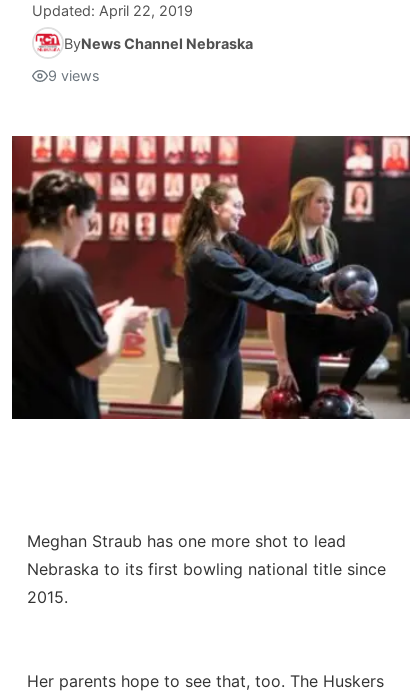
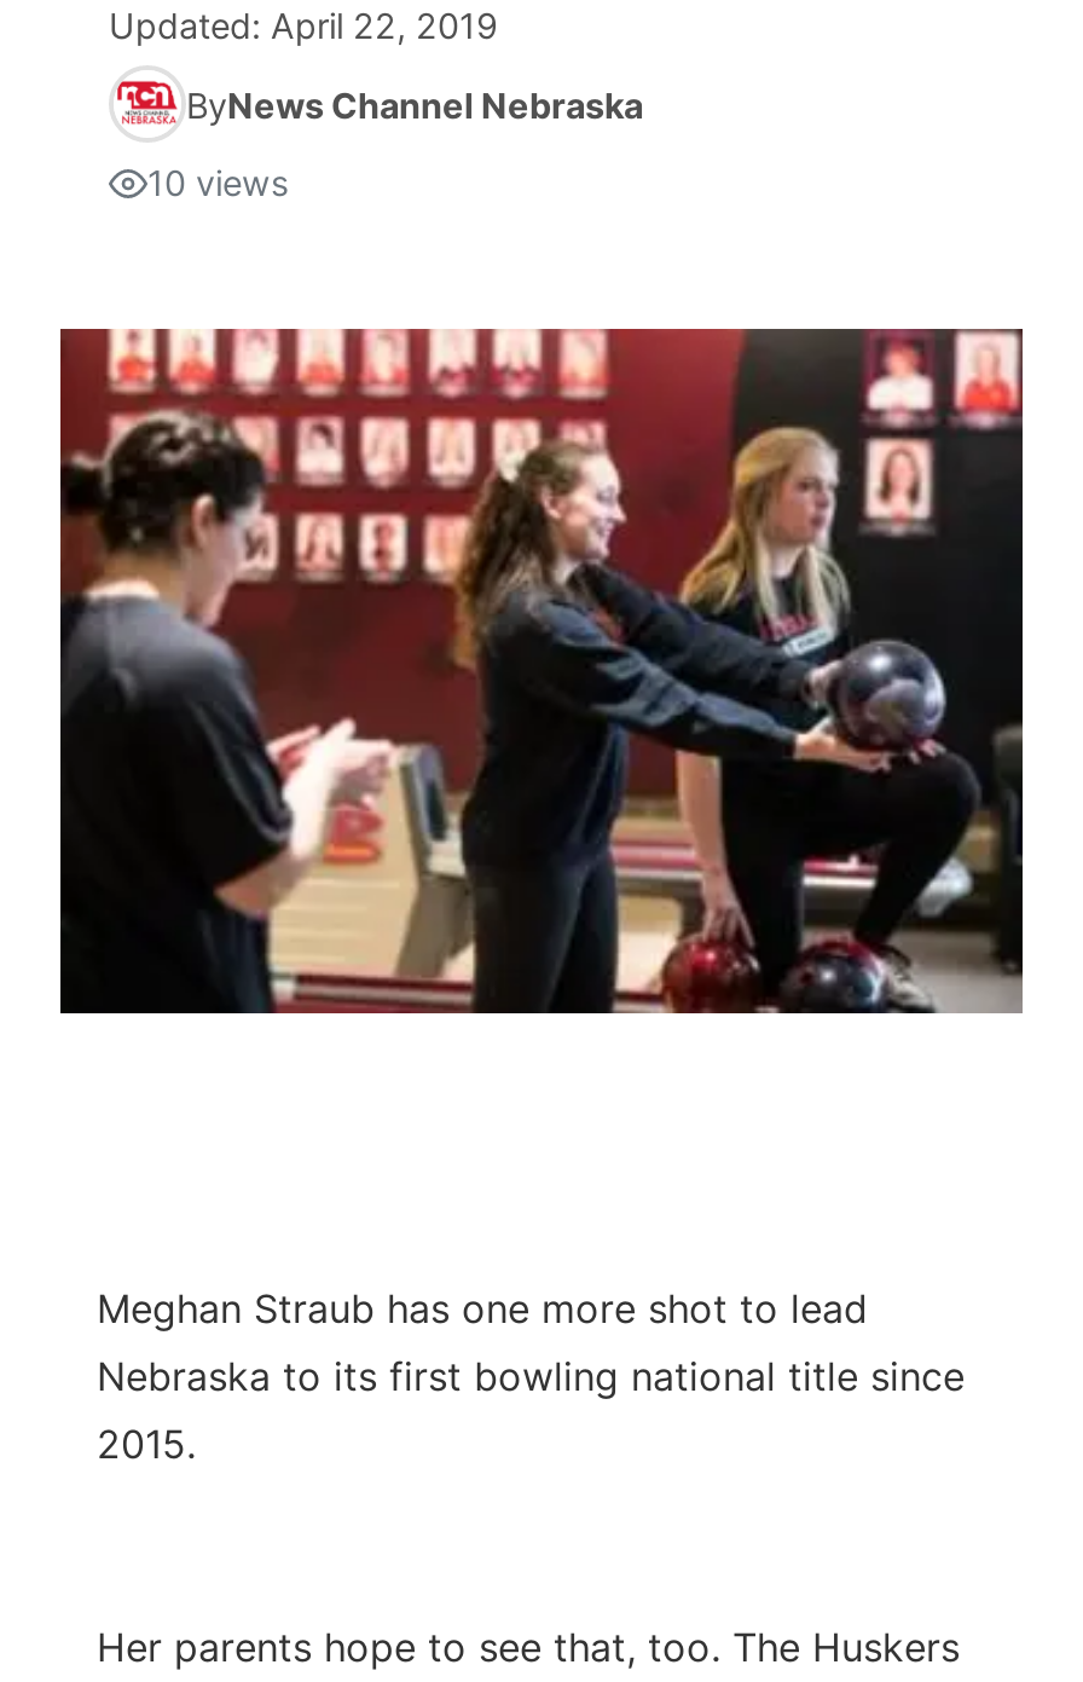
- 9 views
+ 10 views
